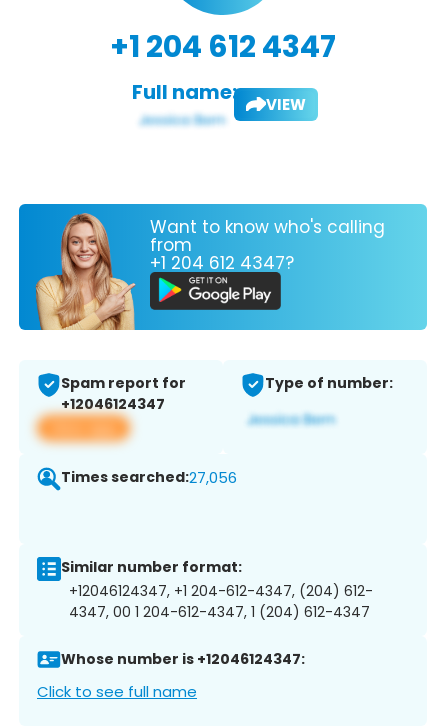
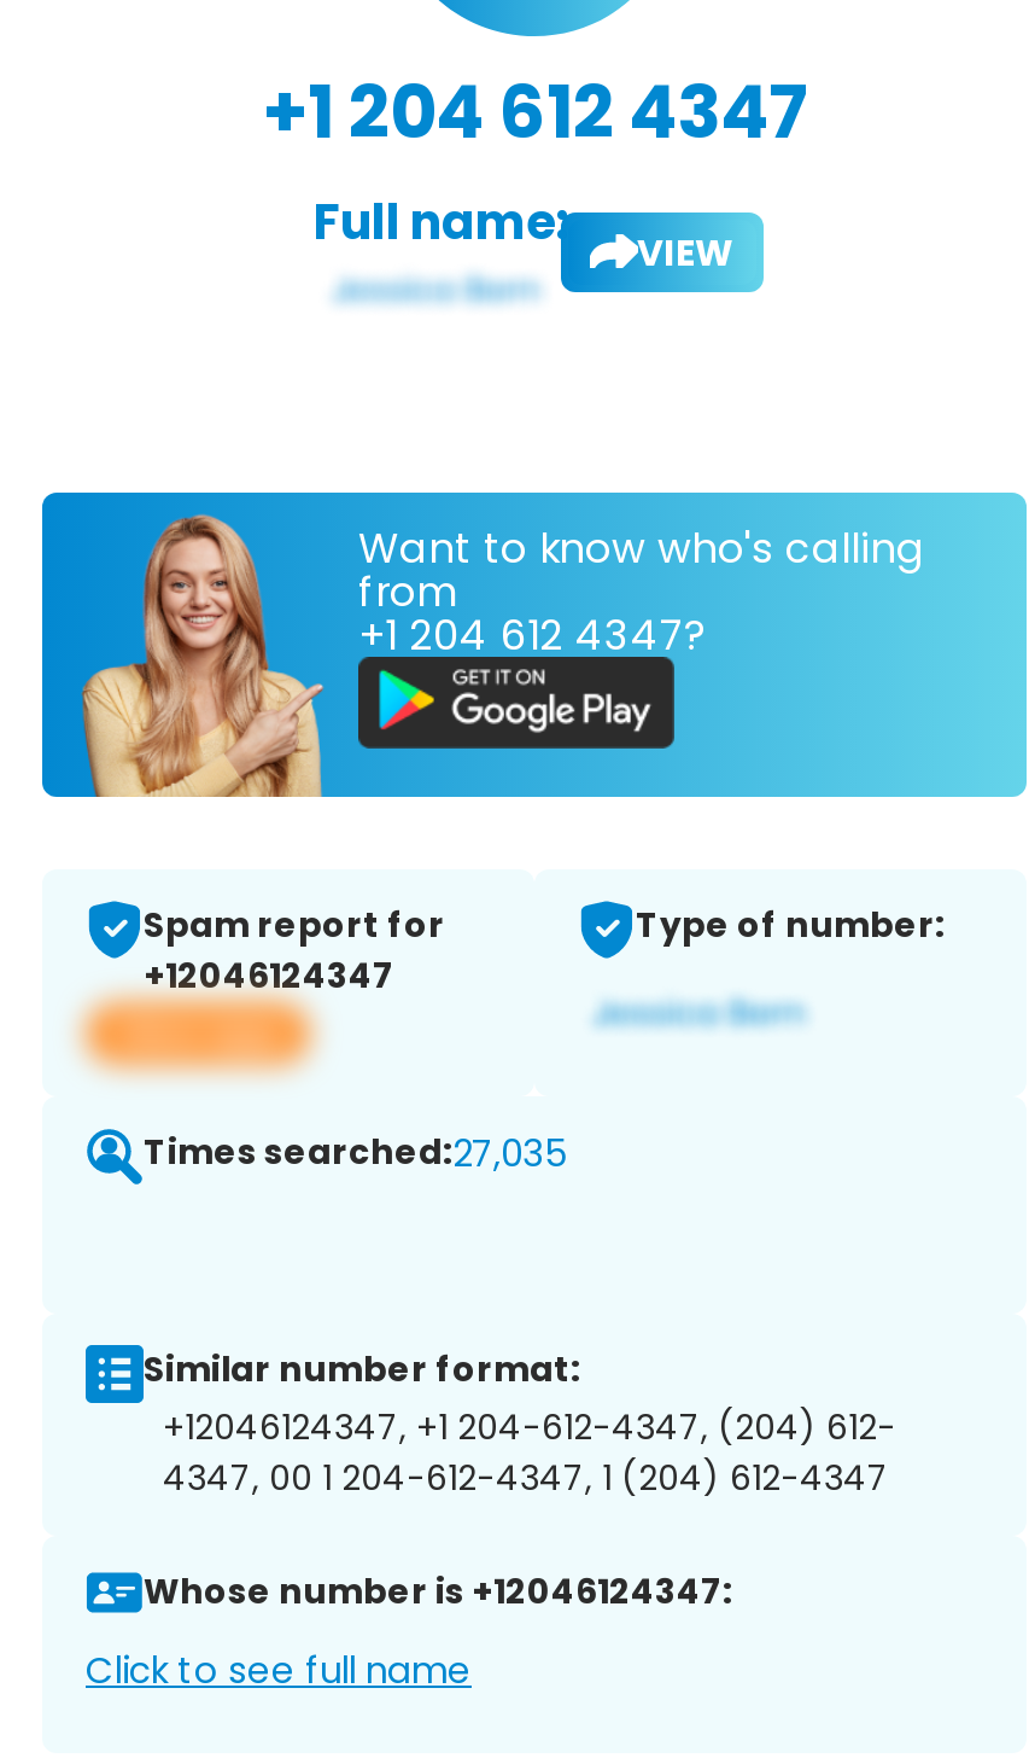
- Times searched:27,056
+ Times searched:27,035
